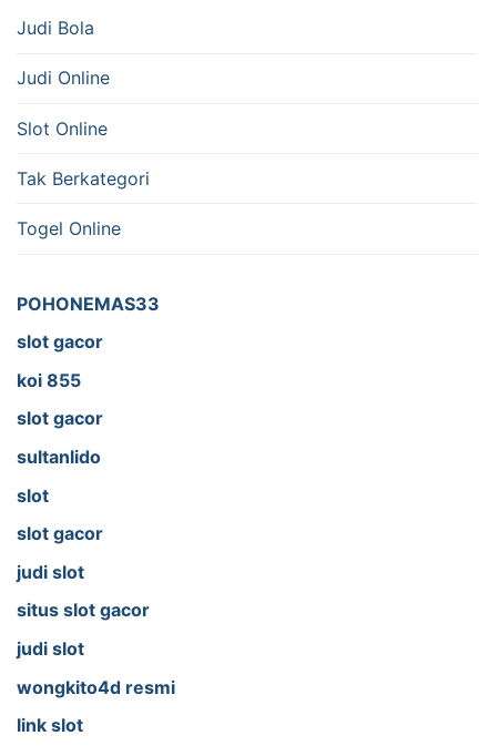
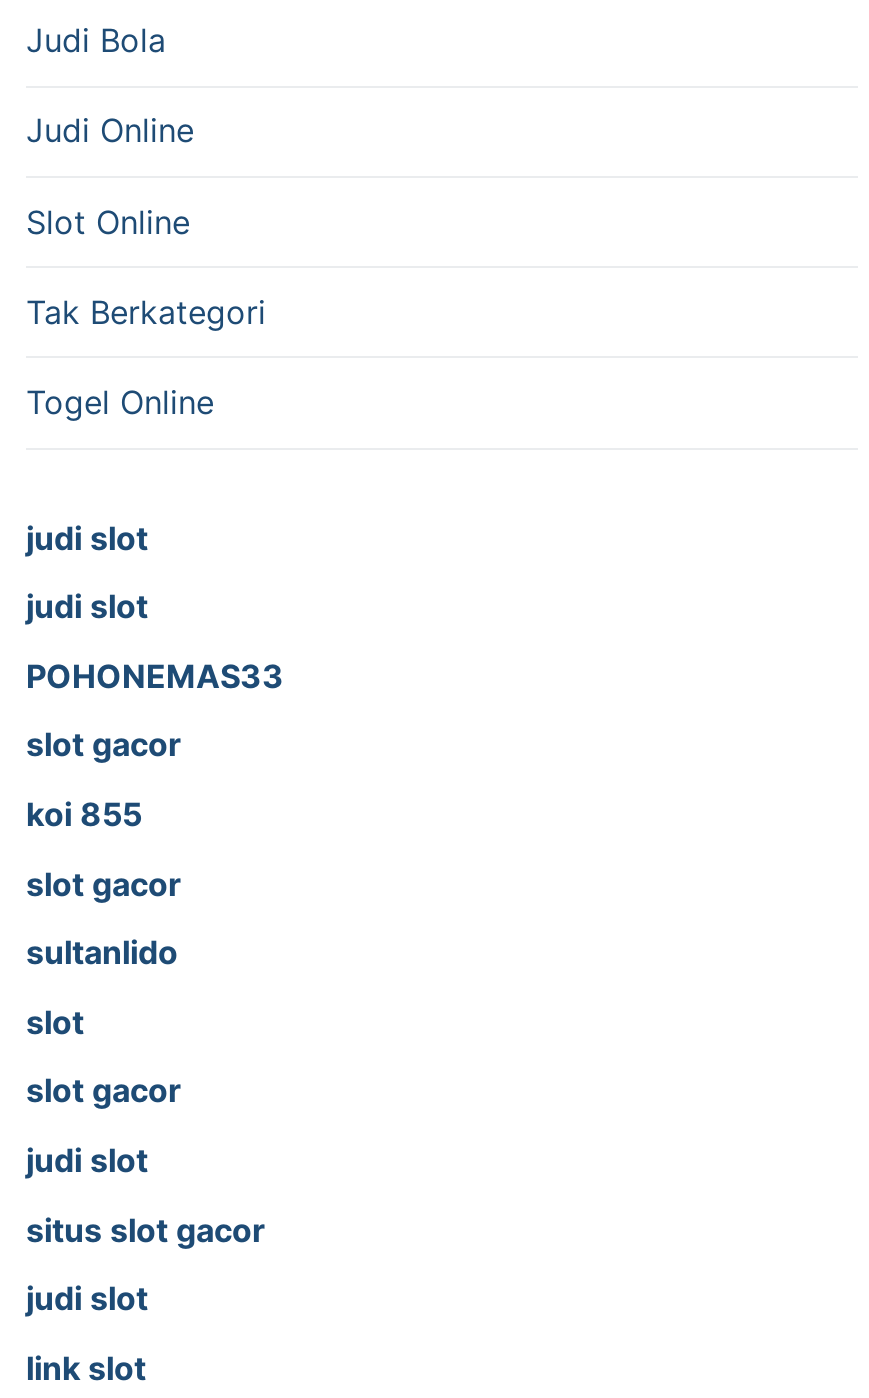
+ judi slot
+ judi slot

moved down: POHONEMAS33 | slot gacor | koi 855 | ... | situs slot gacor | judi slot

- wongkito4d resmi
